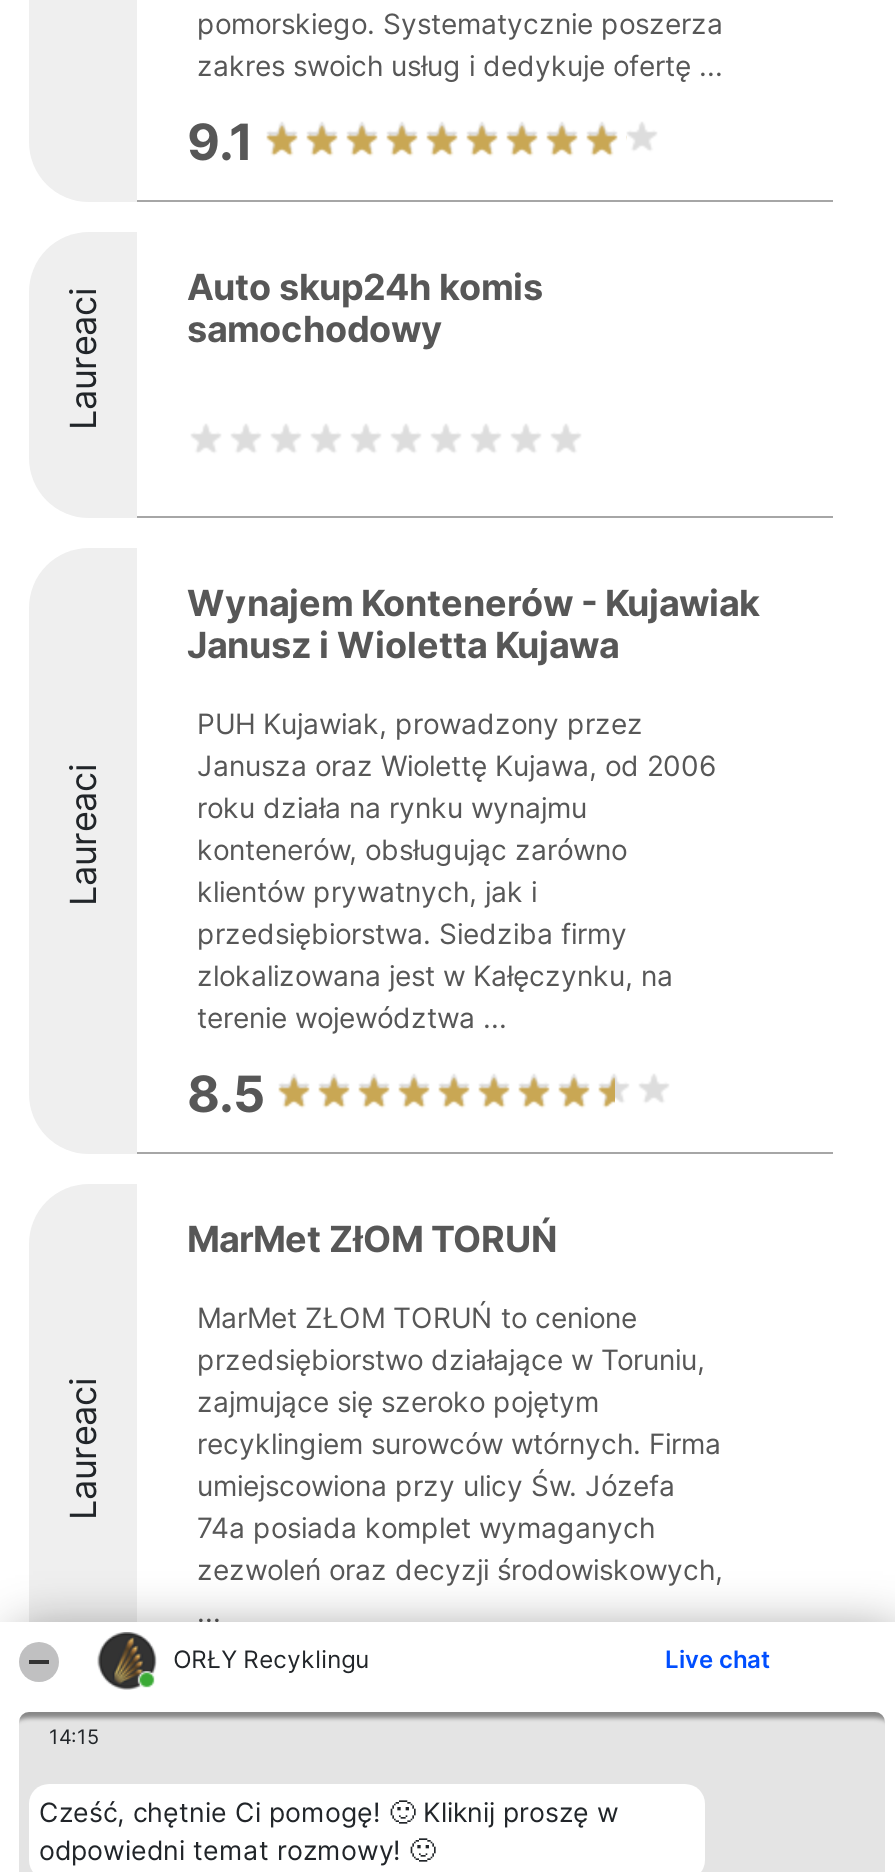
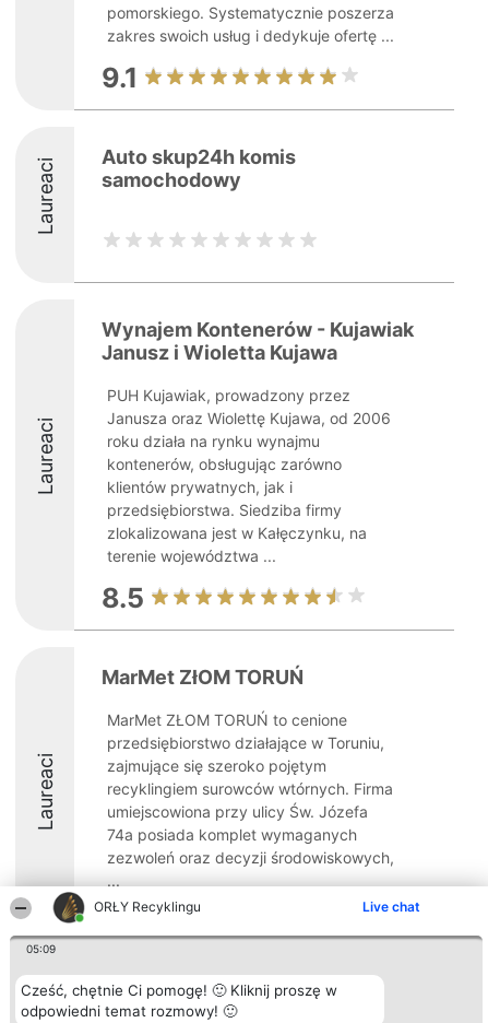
- 14:15
+ 05:09
